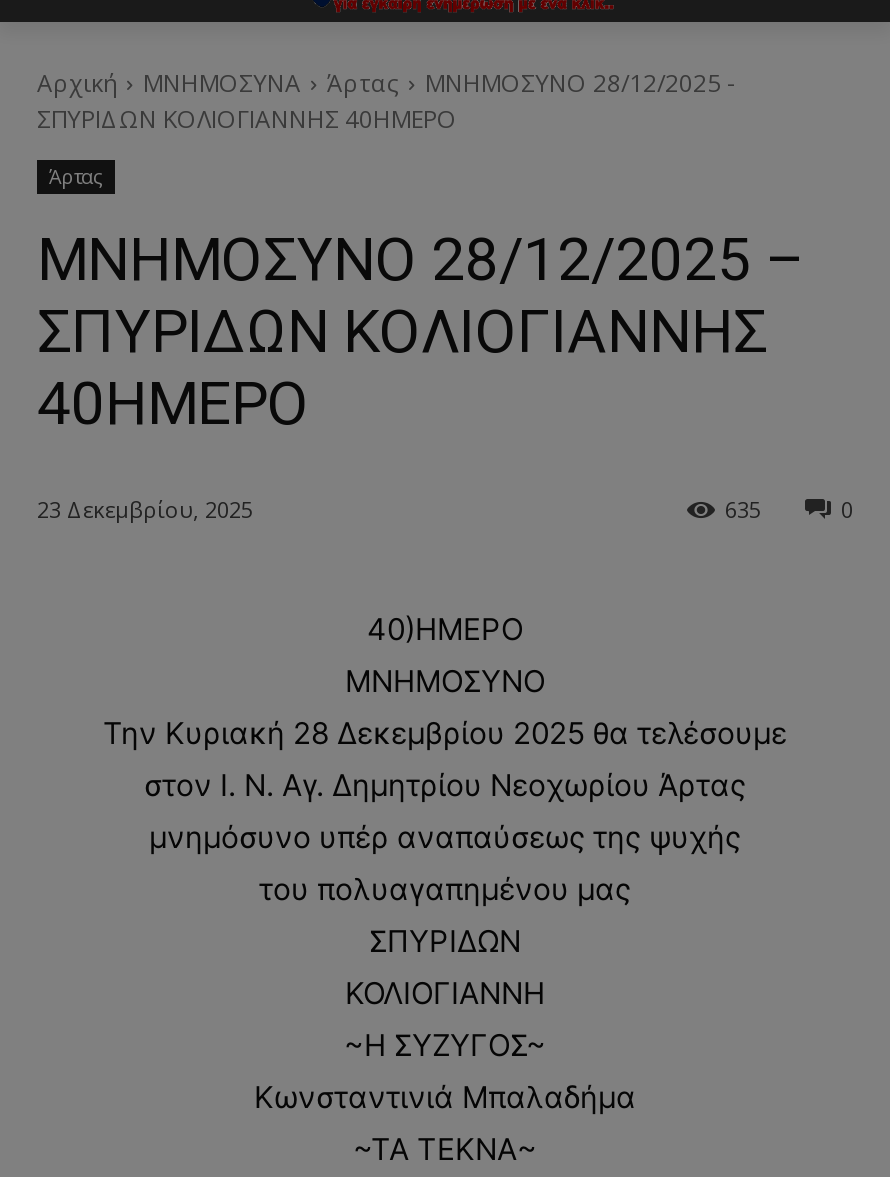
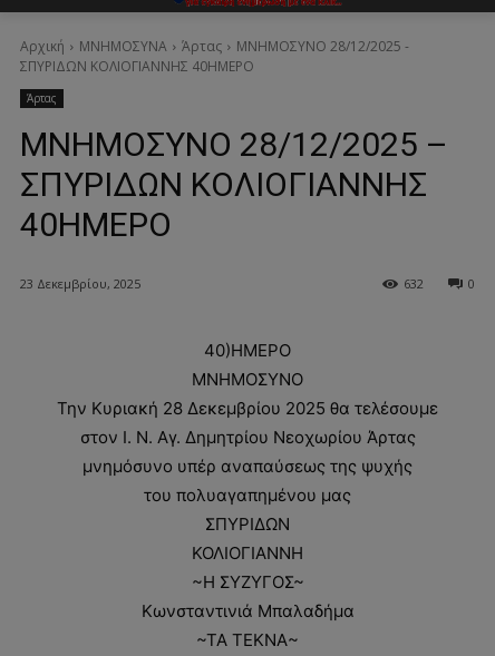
- 635
+ 632
